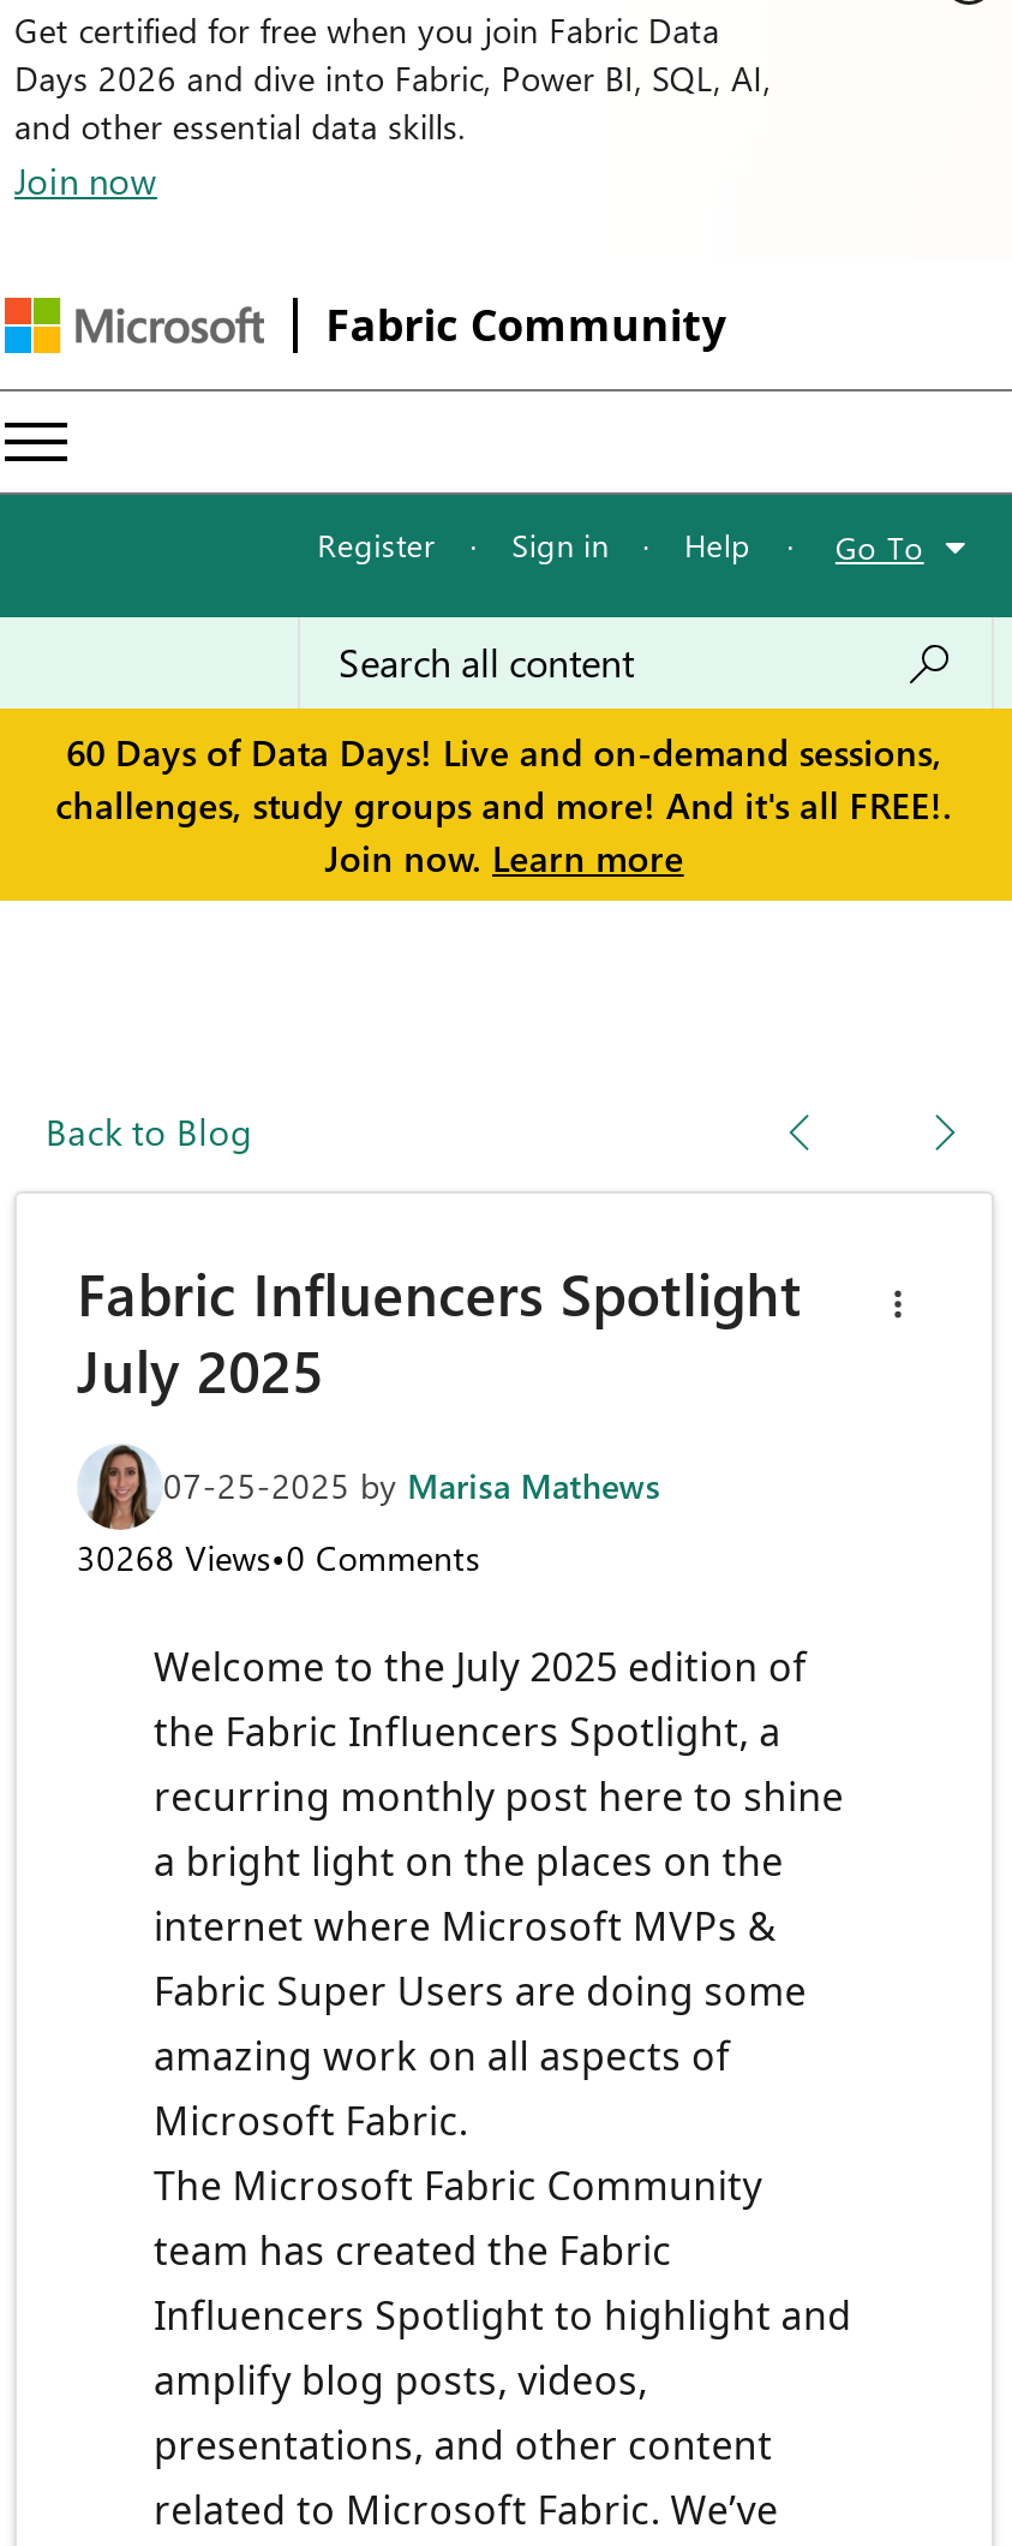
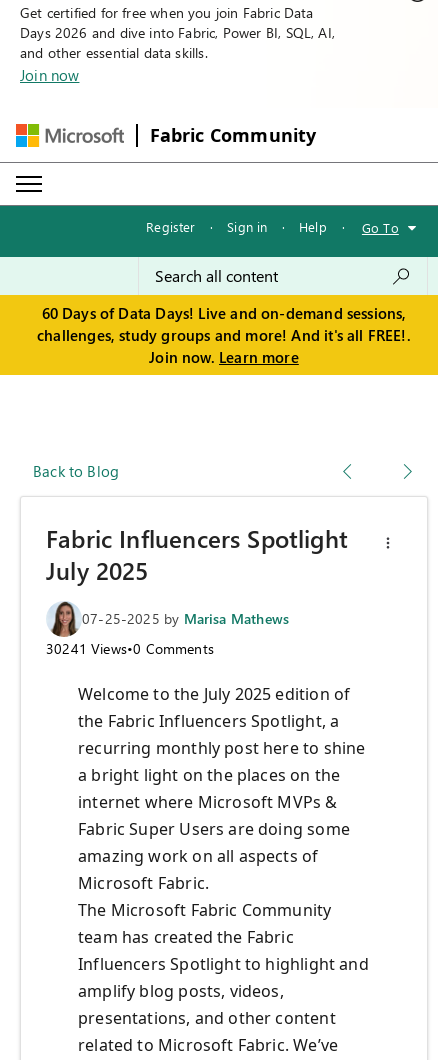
- 30268 Views•0 Comments
+ 30241 Views•0 Comments
